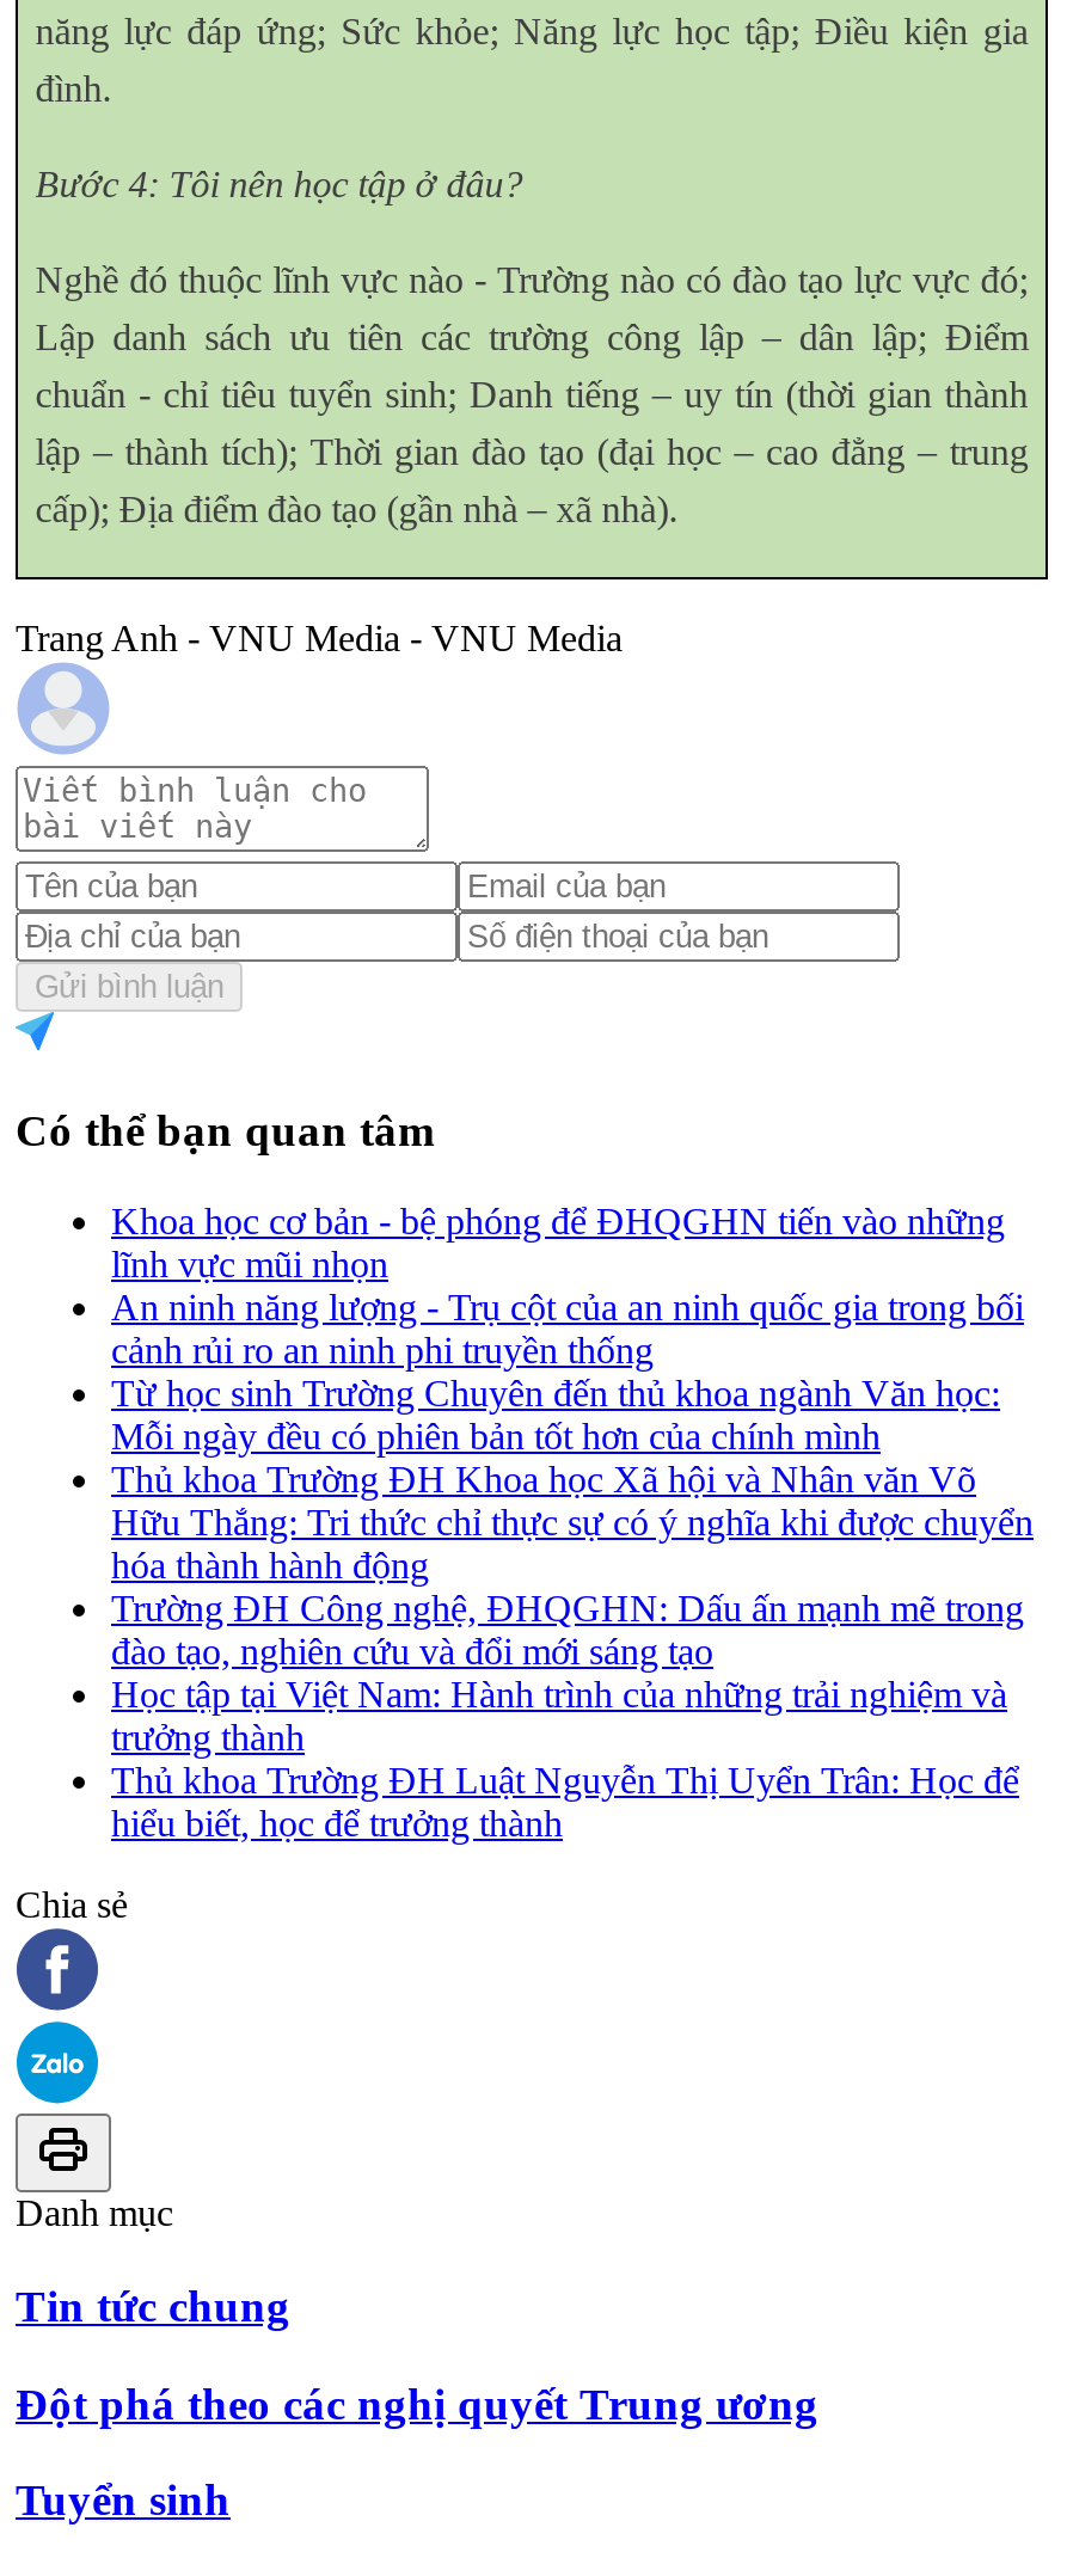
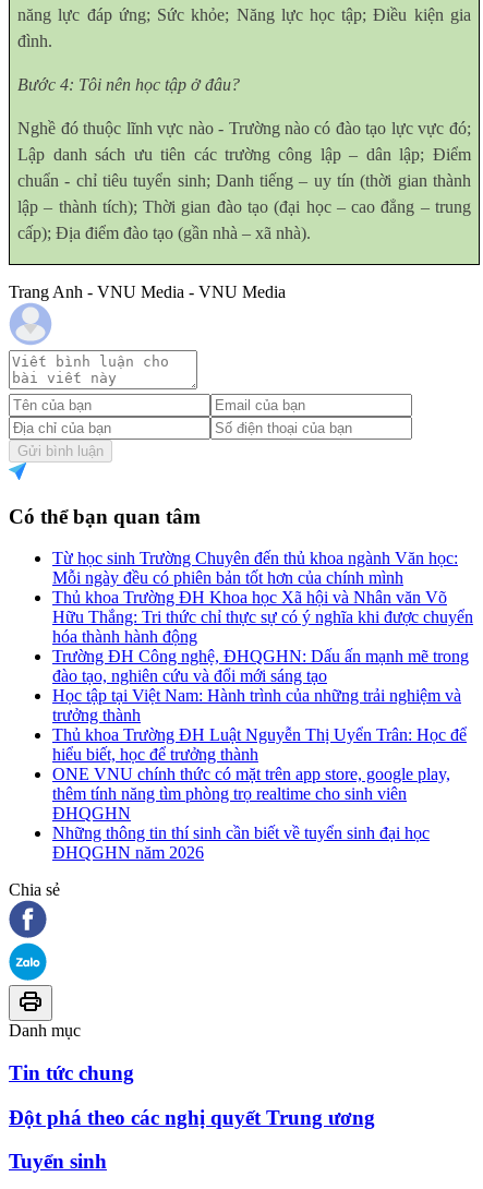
- Khoa học cơ bản - bệ phóng để ĐHQGHN tiến vào những
- lĩnh vực mũi nhọn
- An ninh năng lượng - Trụ cột của an ninh quốc gia trong bối
- cảnh rủi ro an ninh phi truyền thống

moved up: Từ học sinh Trường Chuyên đến thủ khoa ngành Văn học: | Mỗi ngày đều có phiên bản tốt hơn của chính mình | Thủ khoa Trường ĐH Khoa học Xã hội và Nhân văn Võ | ... | Thủ khoa Trường ĐH Luật Nguyễn Thị Uyển Trân: Học để | hiểu biết, học để trưởng thành

+ ONE VNU chính thức có mặt trên app store, google play,
+ thêm tính năng tìm phòng trọ realtime cho sinh viên
+ ĐHQGHN
+ Những thông tin thí sinh cần biết về tuyển sinh đại học
+ ĐHQGHN năm 2026
